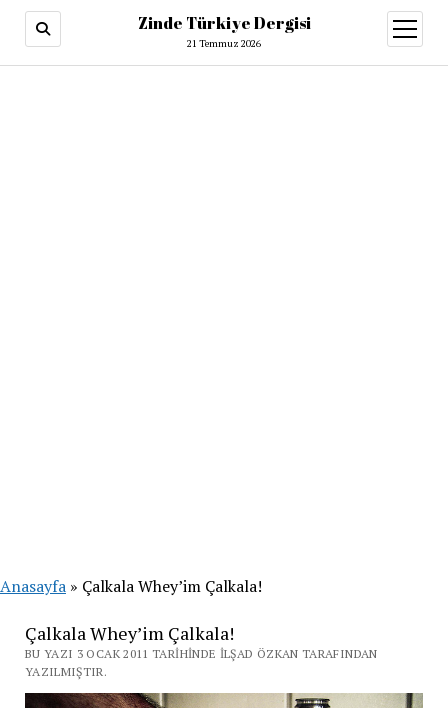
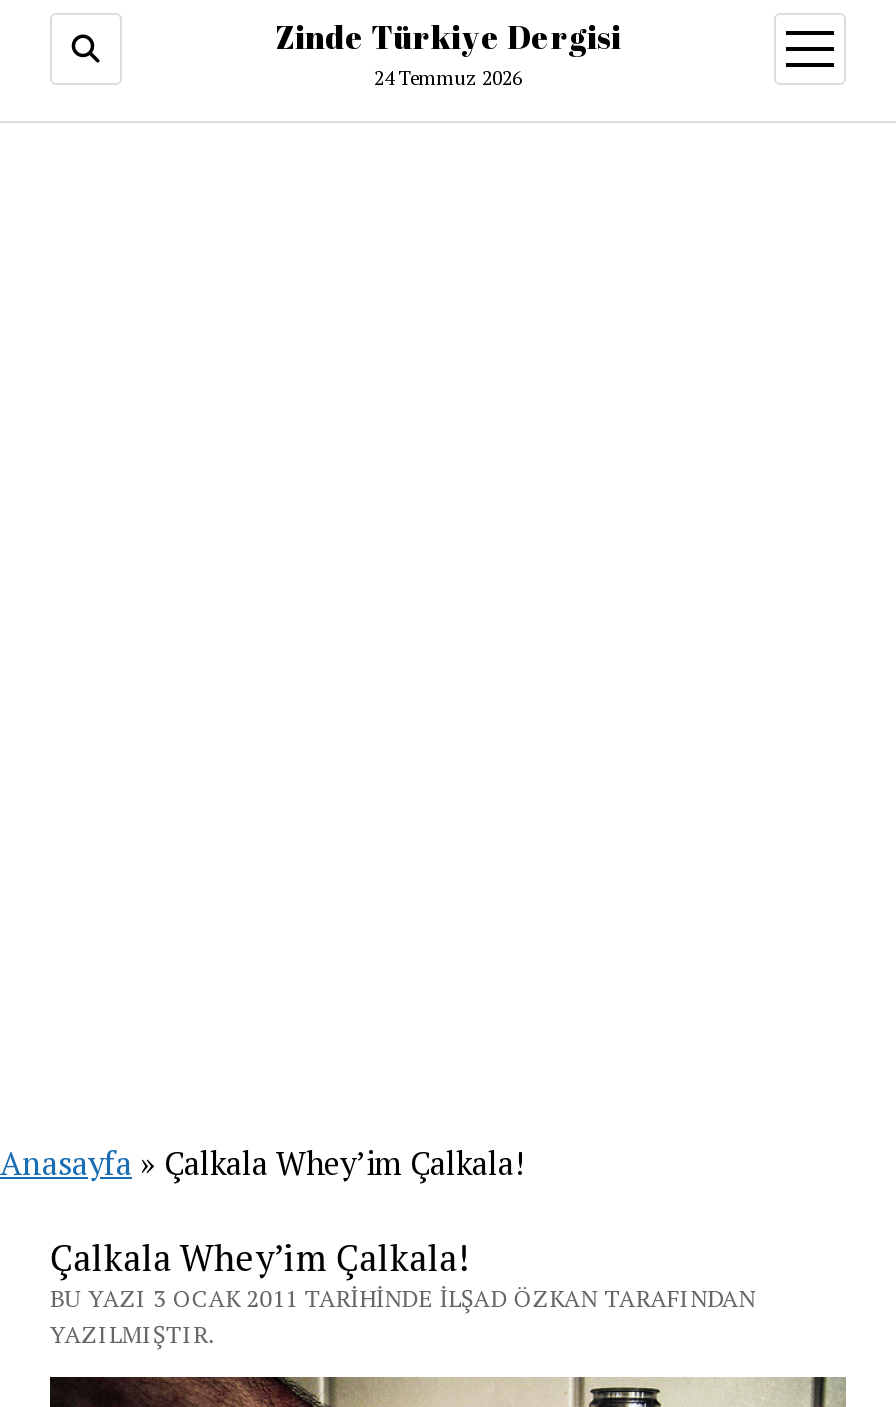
- 21 Temmuz 2026
+ 24 Temmuz 2026
